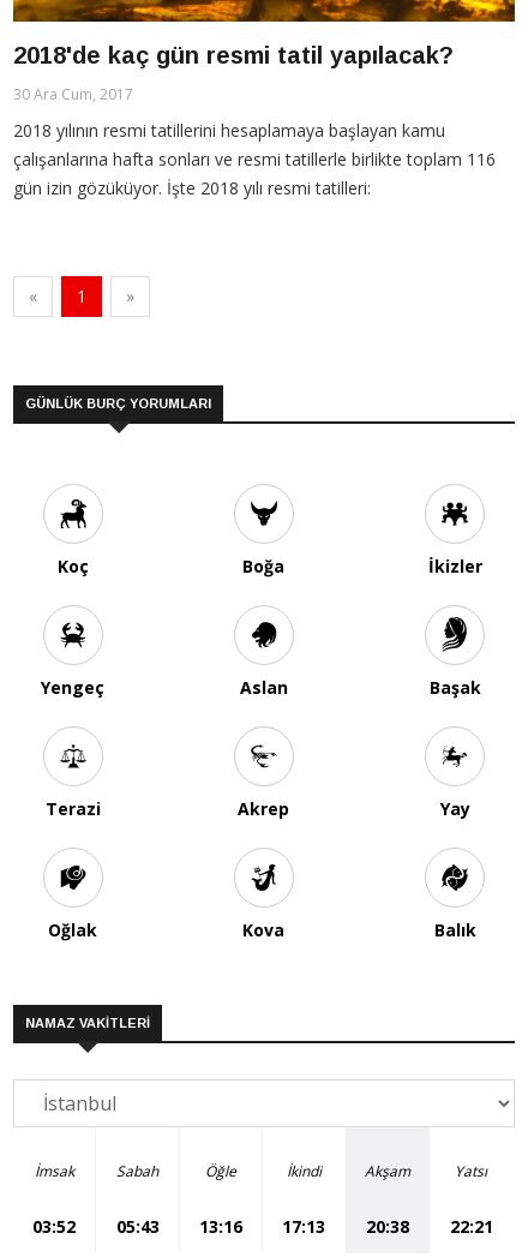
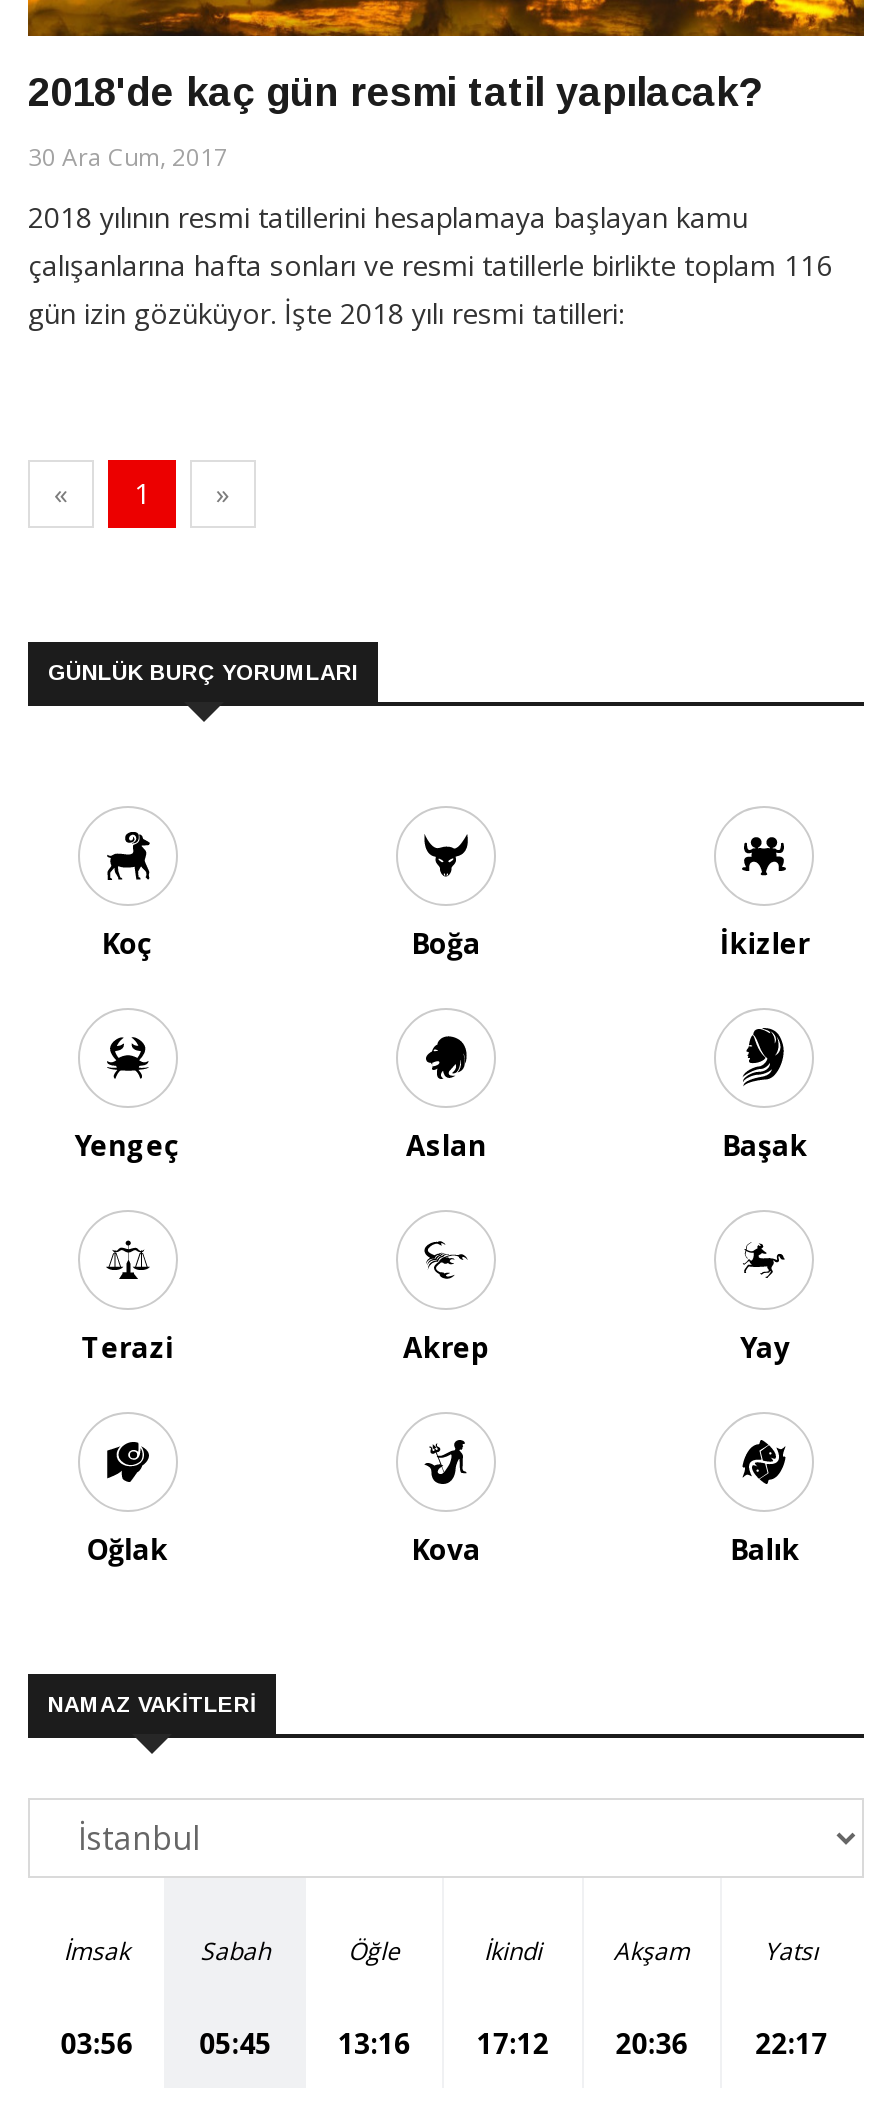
- 03:52
+ 03:56

- 05:43
+ 05:45

- 17:13
+ 17:12

- 20:38
+ 20:36

- 22:21
+ 22:17
